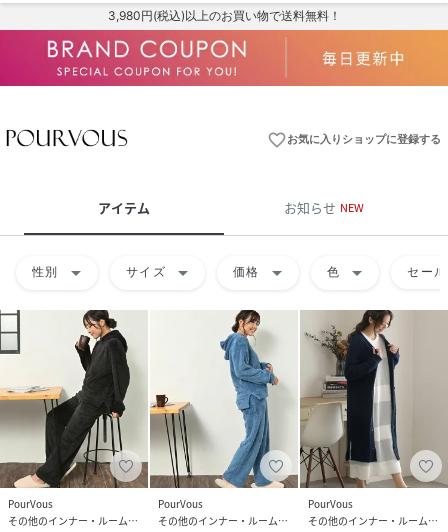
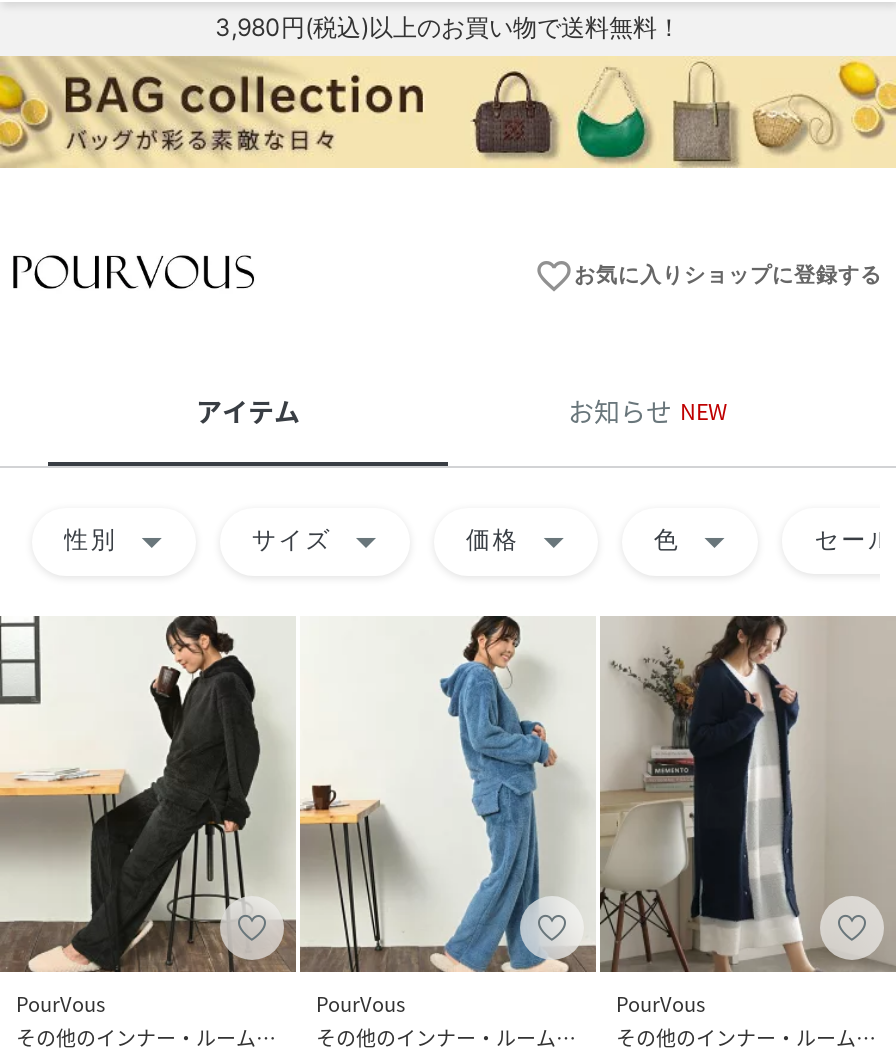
- [image]
+ [image]
